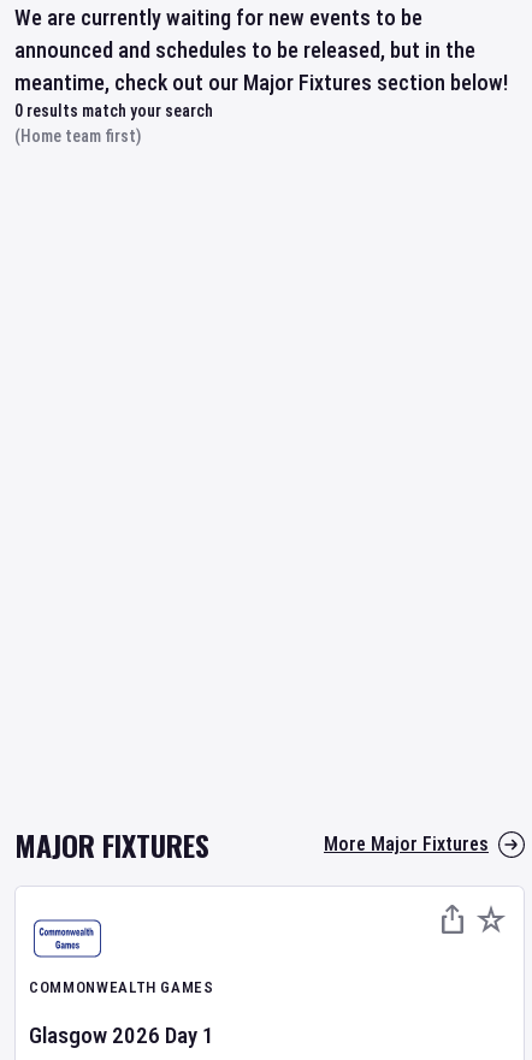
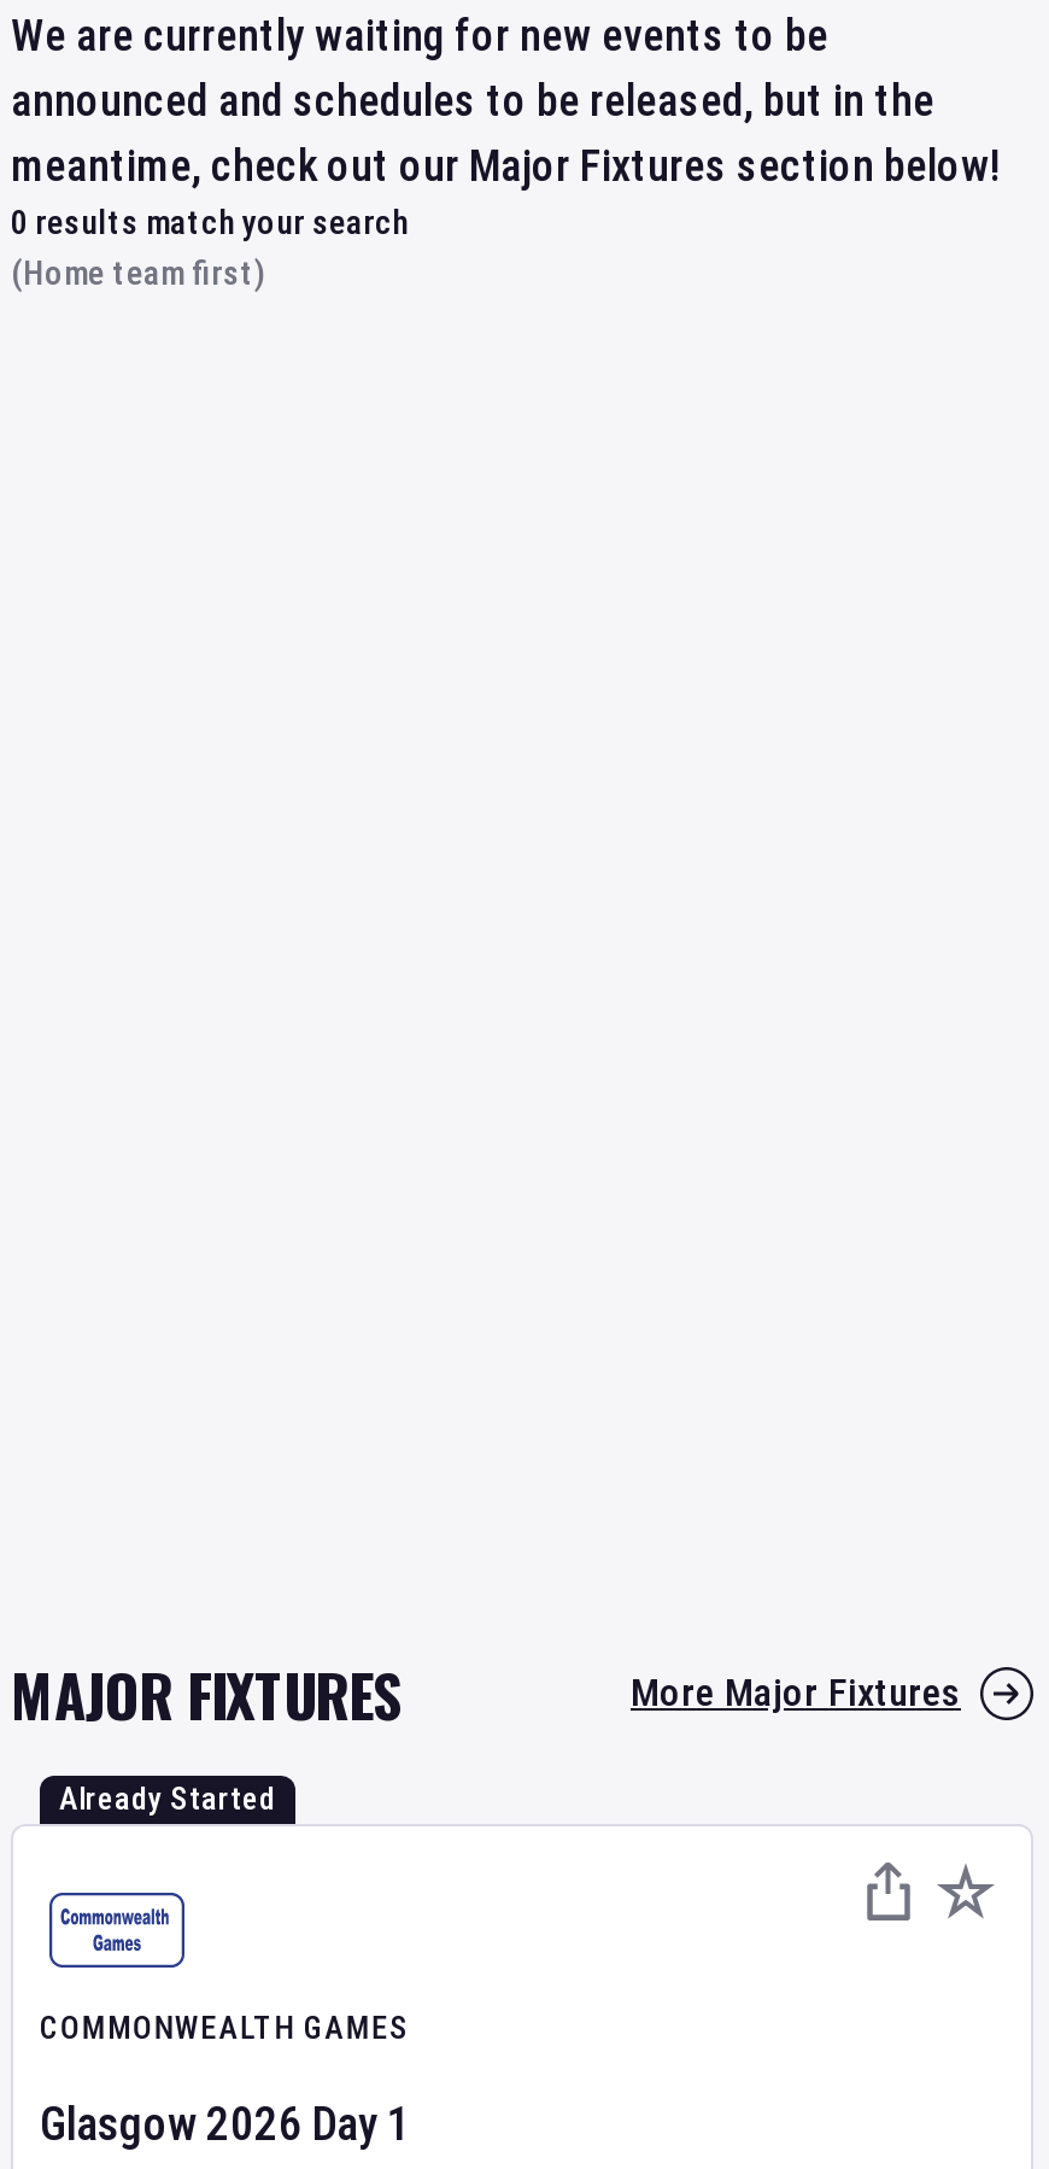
+ Already Started
